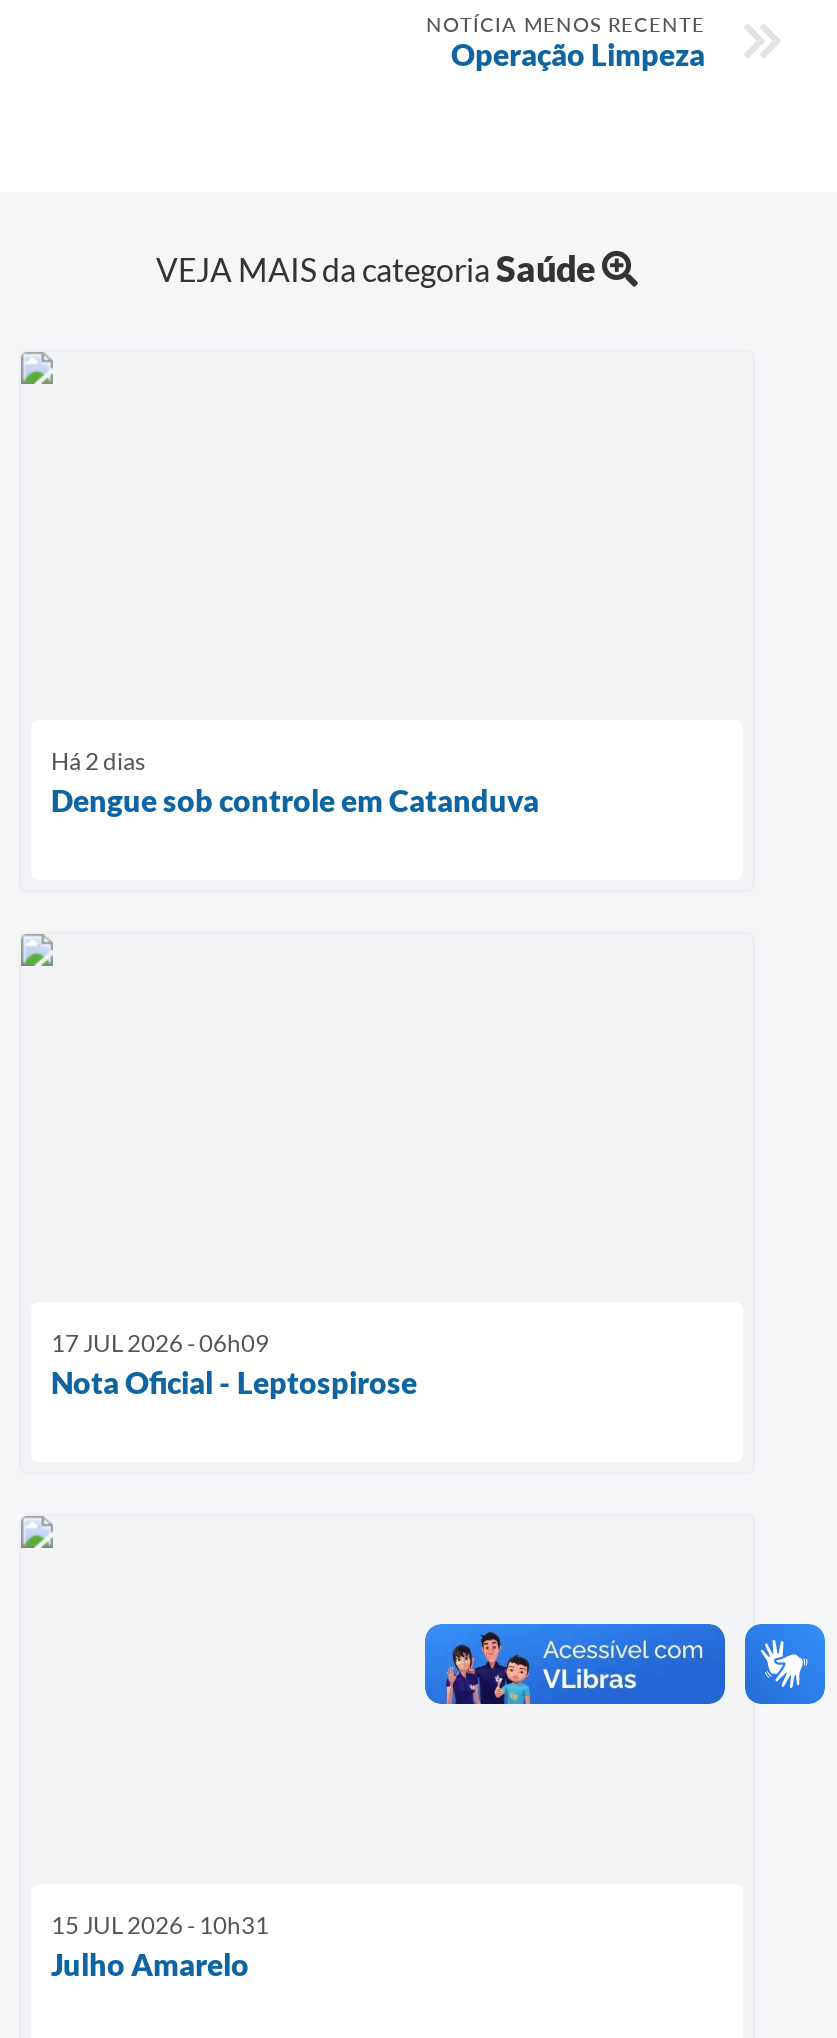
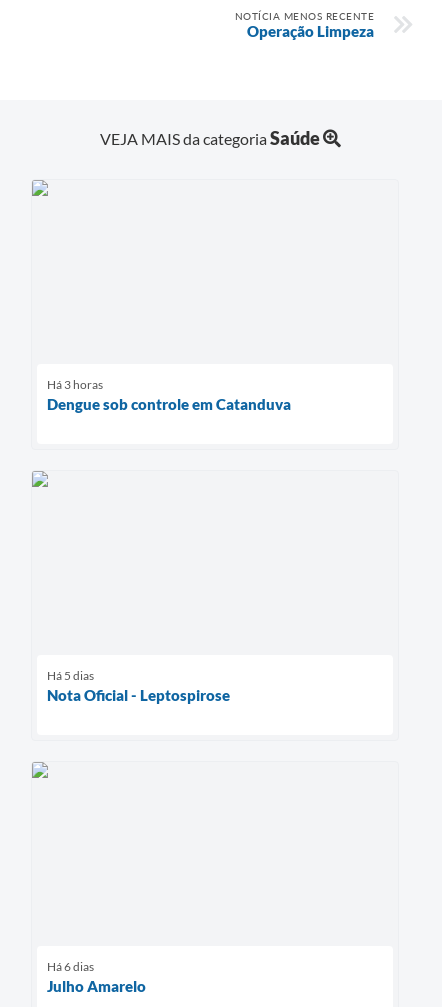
- Há 2 dias
+ Há 3 horas

- 17 JUL 2026 - 06h09
+ Há 5 dias

- [image]

- [image]

- 15 JUL 2026 - 10h31
+ Há 6 dias
